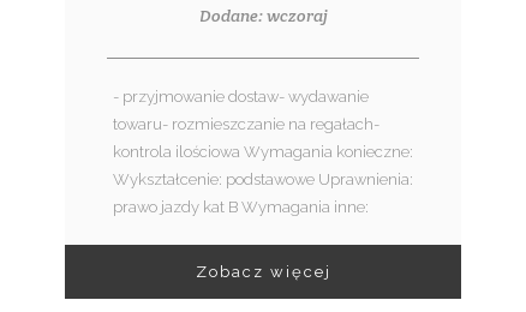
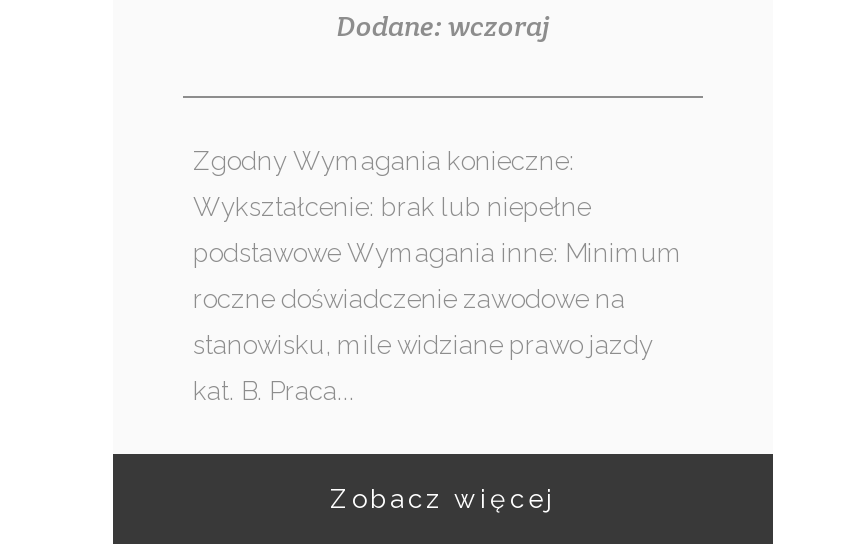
- - przyjmowanie dostaw- wydawanie
- towaru- rozmieszczanie na regałach-
- kontrola ilościowa Wymagania konieczne:
- Wykształcenie: podstawowe Uprawnienia:
- prawo jazdy kat B Wymagania inne:
+ Zgodny Wymagania konieczne:
+ Wykształcenie: brak lub niepełne
+ podstawowe Wymagania inne: Minimum
+ roczne doświadczenie zawodowe na
+ stanowisku, mile widziane prawo jazdy
+ kat. B. Praca...
